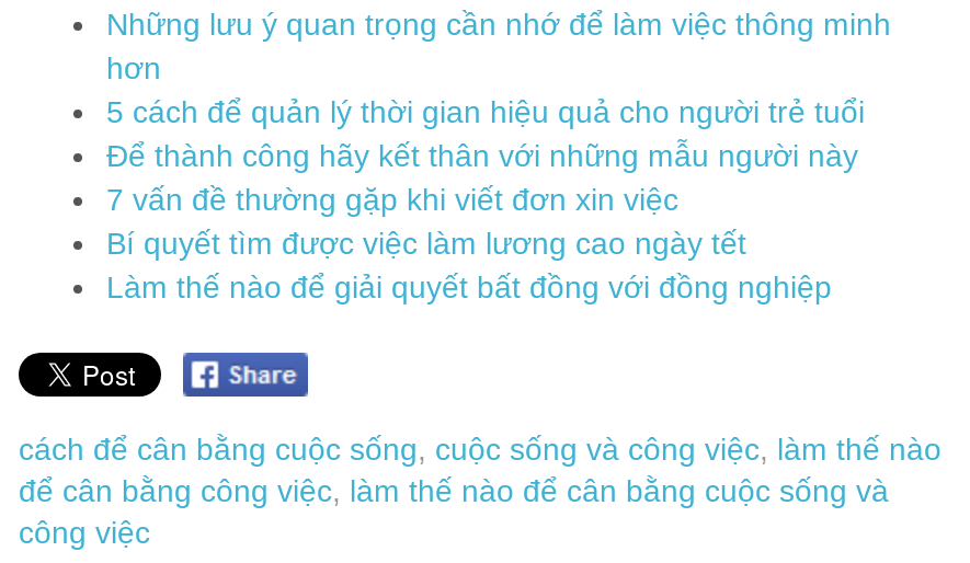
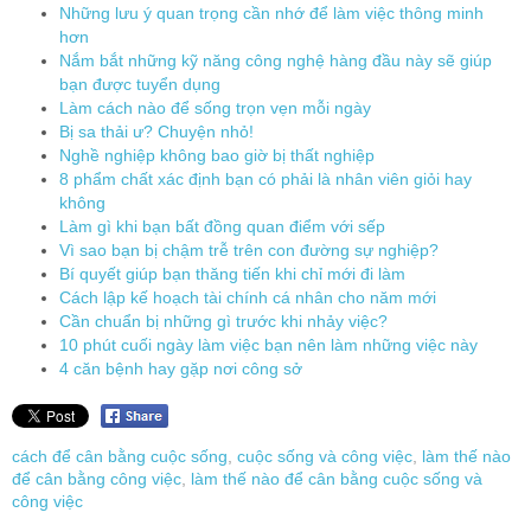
- 5 cách để quản lý thời gian hiệu quả cho người trẻ tuổi
- Để thành công hãy kết thân với những mẫu người này
- 7 vấn đề thường gặp khi viết đơn xin việc
- Bí quyết tìm được việc làm lương cao ngày tết
- Làm thế nào để giải quyết bất đồng với đồng nghiệp
+ Nắm bắt những kỹ năng công nghệ hàng đầu này sẽ giúp
+ bạn được tuyển dụng
+ Làm cách nào để sống trọn vẹn mỗi ngày
+ Bị sa thải ư? Chuyện nhỏ!
+ Nghề nghiệp không bao giờ bị thất nghiệp
+ 8 phẩm chất xác định bạn có phải là nhân viên giỏi hay
+ không
+ Làm gì khi bạn bất đồng quan điểm với sếp
+ Vì sao bạn bị chậm trễ trên con đường sự nghiệp?
+ Bí quyết giúp bạn thăng tiến khi chỉ mới đi làm
+ Cách lập kế hoạch tài chính cá nhân cho năm mới
+ Cần chuẩn bị những gì trước khi nhảy việc?
+ 10 phút cuối ngày làm việc bạn nên làm những việc này
+ 4 căn bệnh hay gặp nơi công sở
